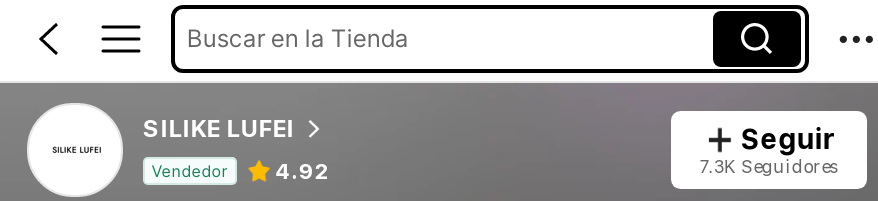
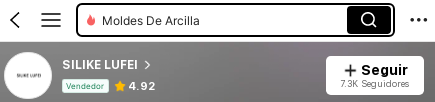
- Buscar en la Tienda
+ Moldes De Arcilla
